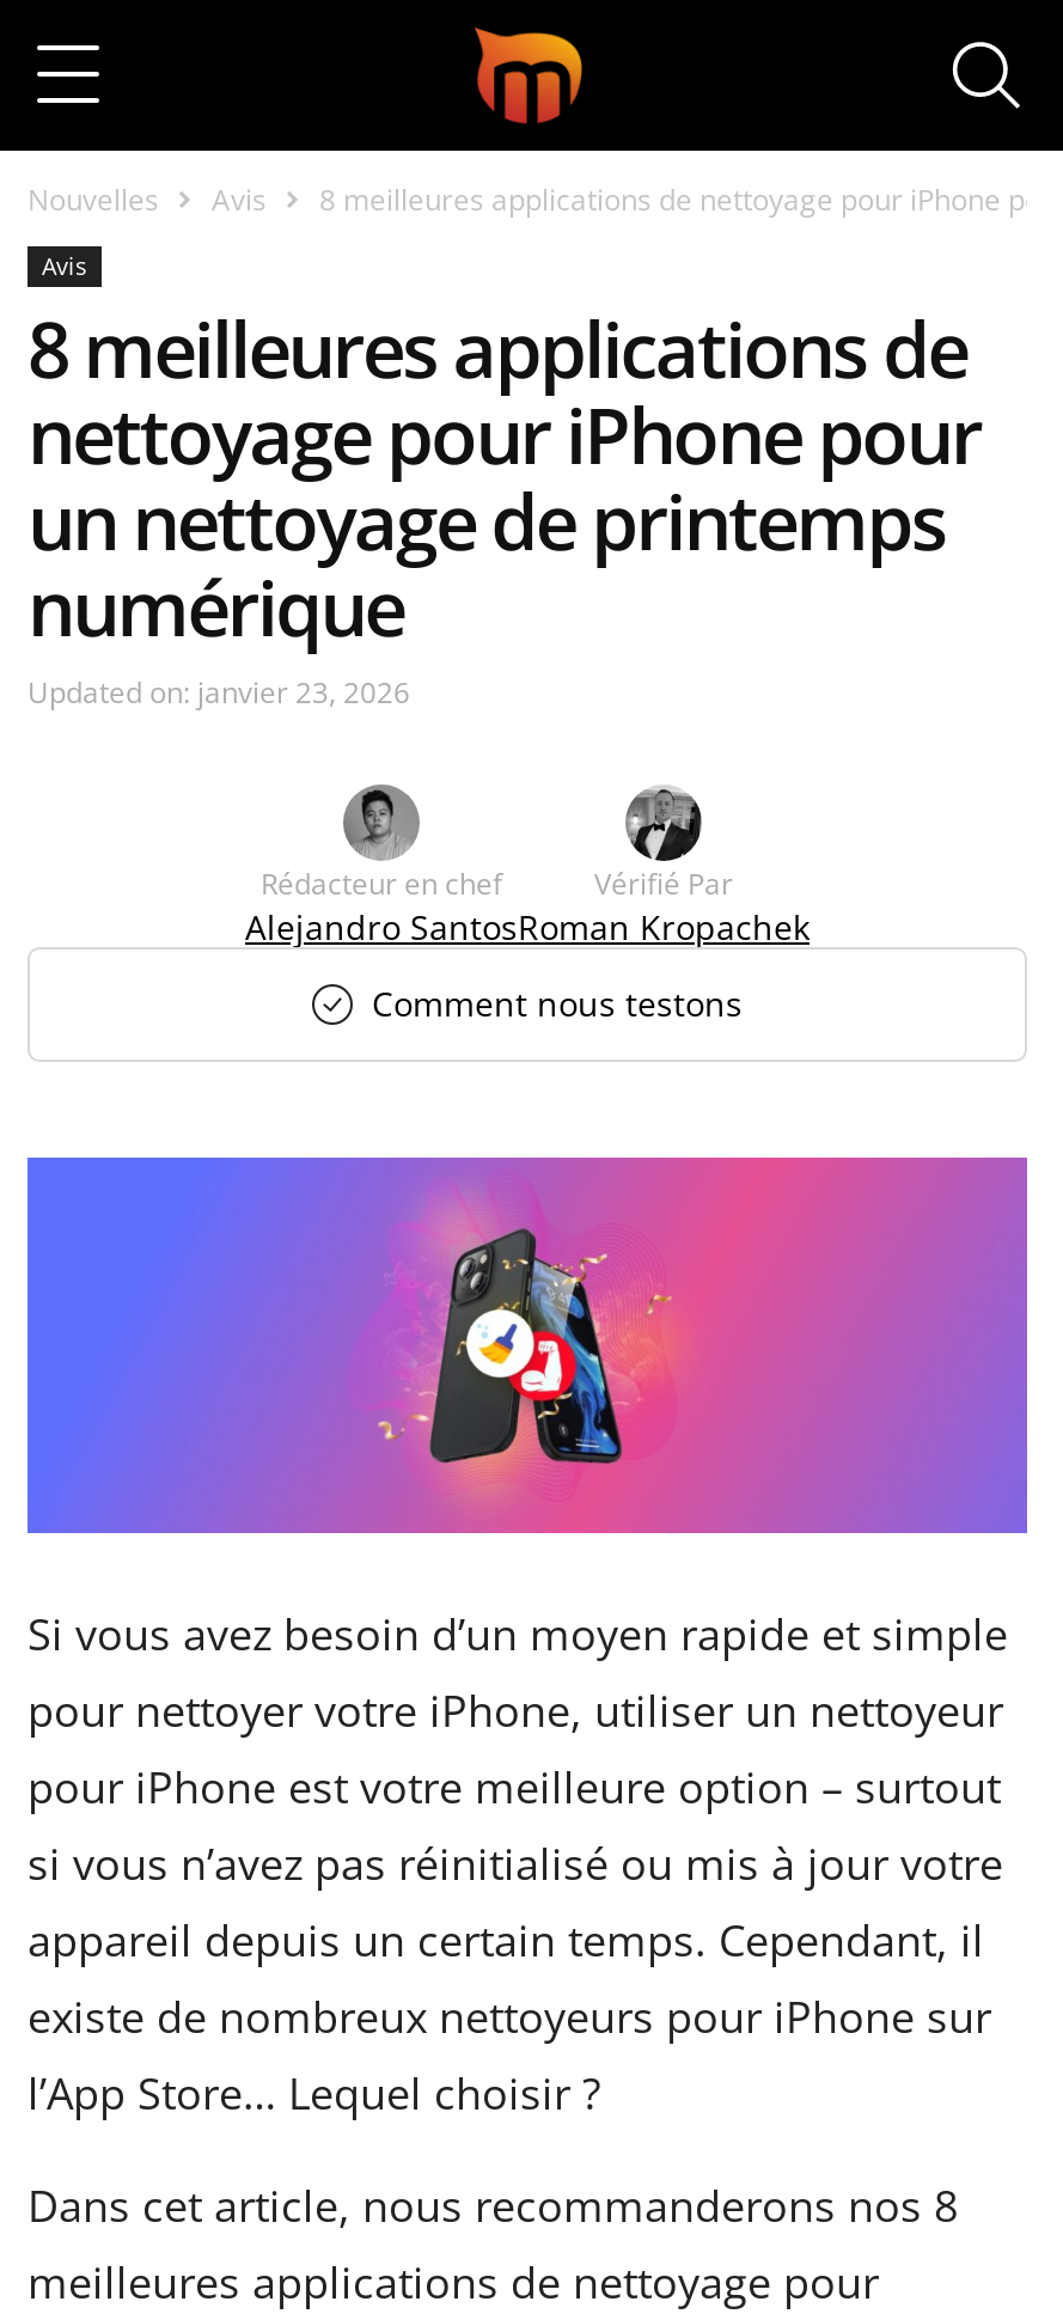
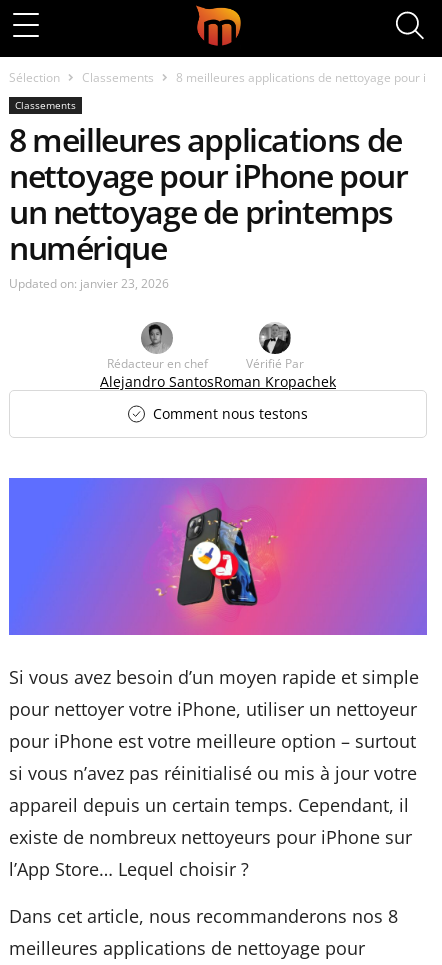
- Nouvelles
- Avis
+ Sélection
+ Classements

- Avis
+ Classements
